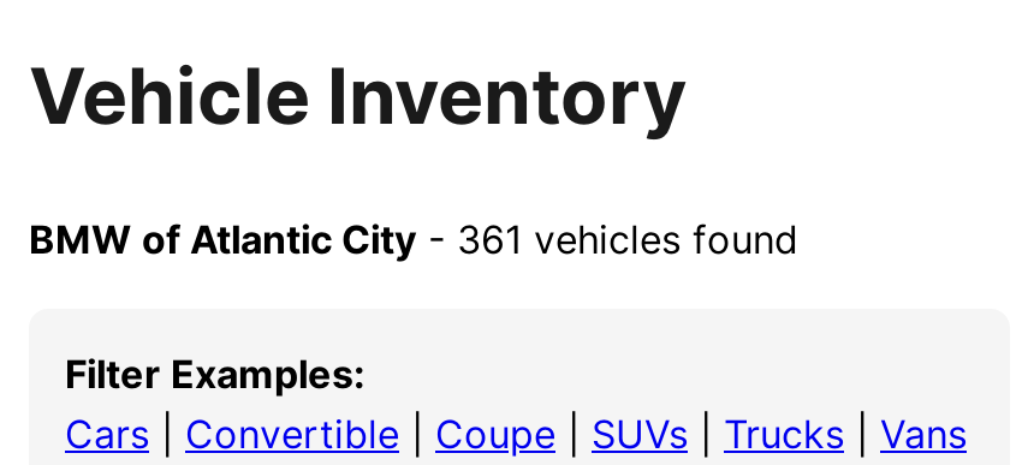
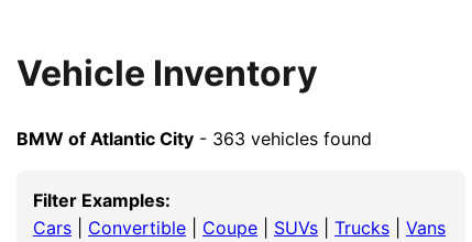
- BMW of Atlantic City - 361 vehicles found
+ BMW of Atlantic City - 363 vehicles found
